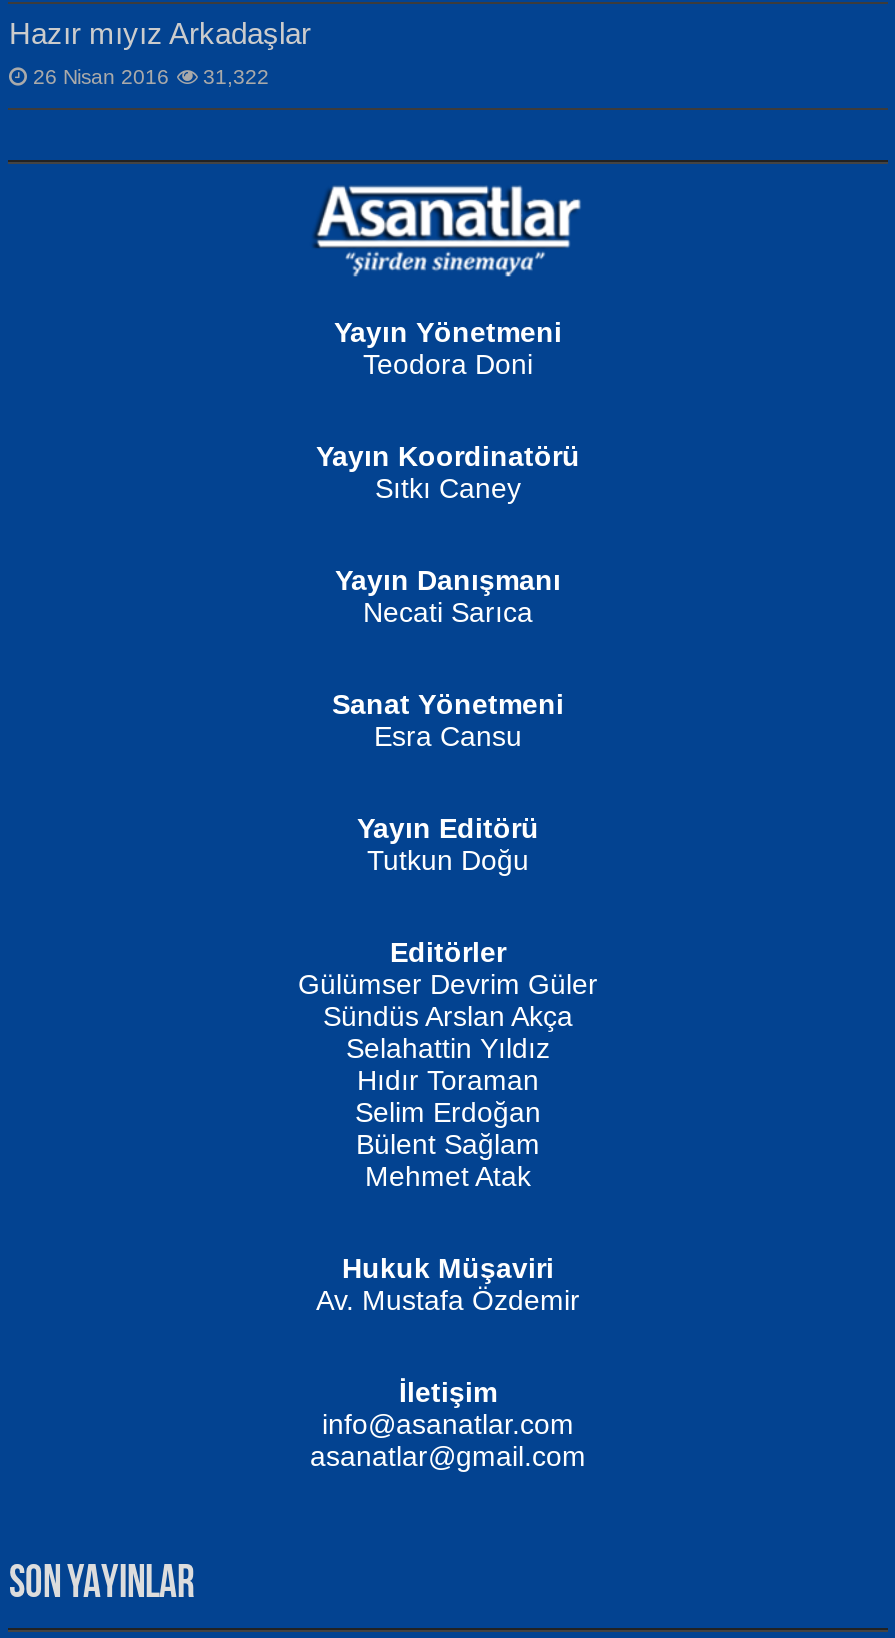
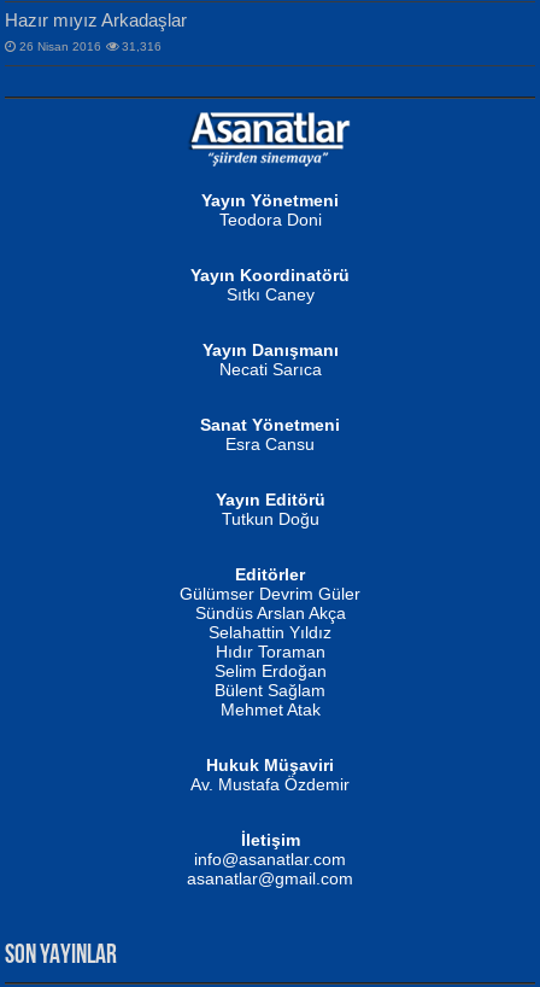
- 26 Nisan 2016 31,322
+ 26 Nisan 2016 31,316
